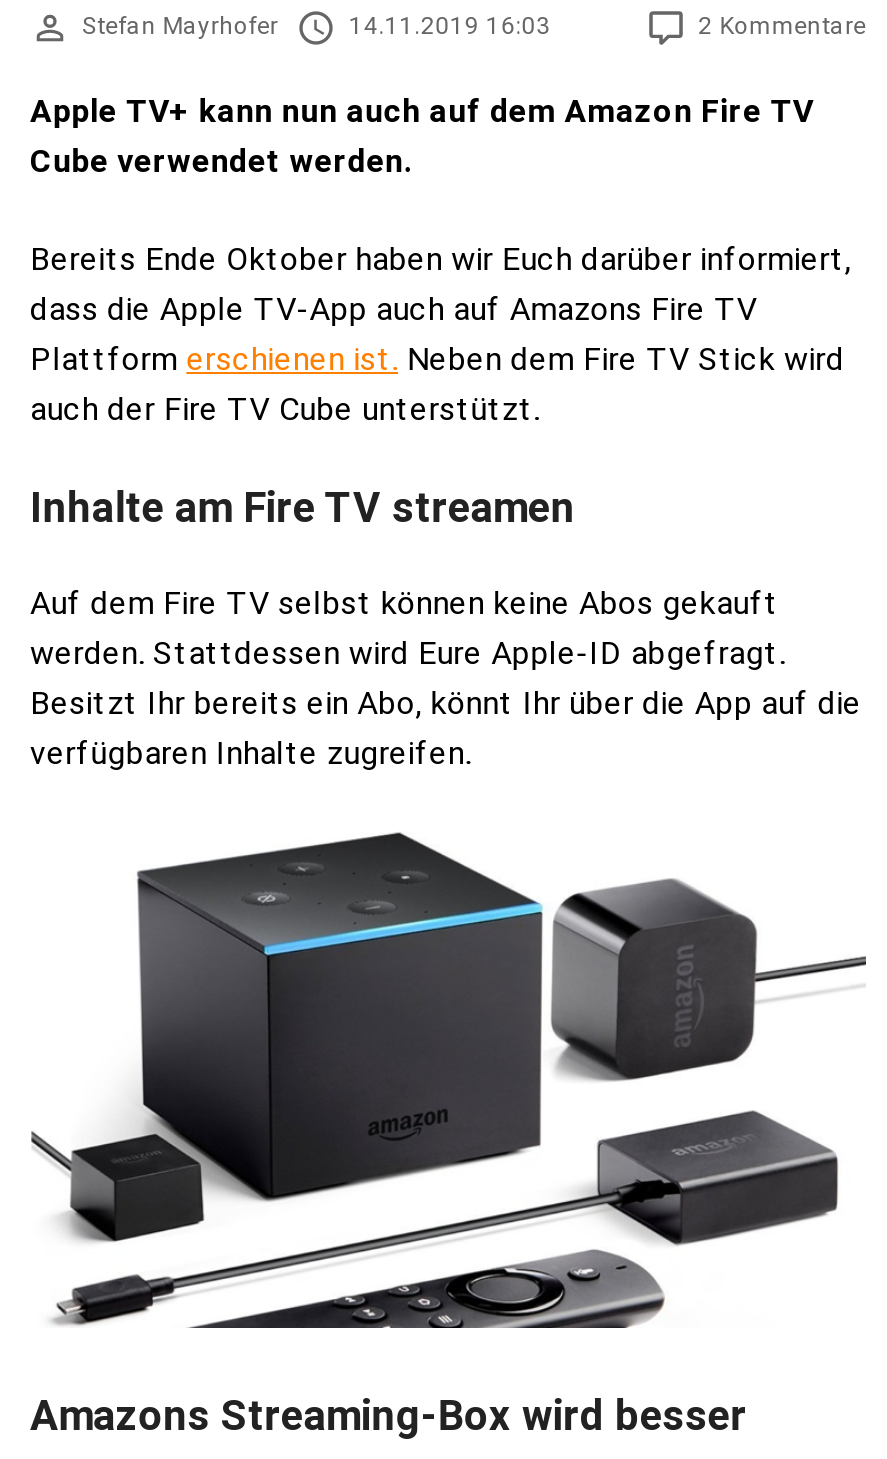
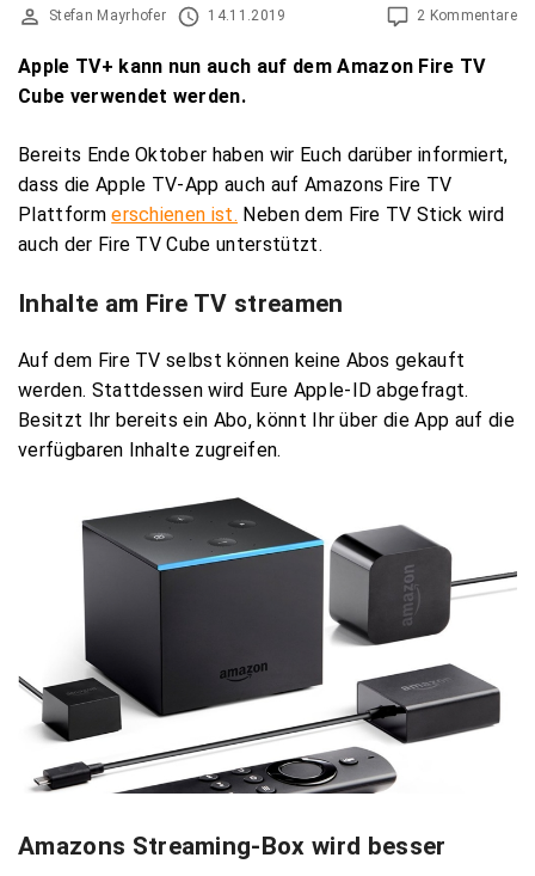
- 14.11.2019 16:03
+ 14.11.2019
